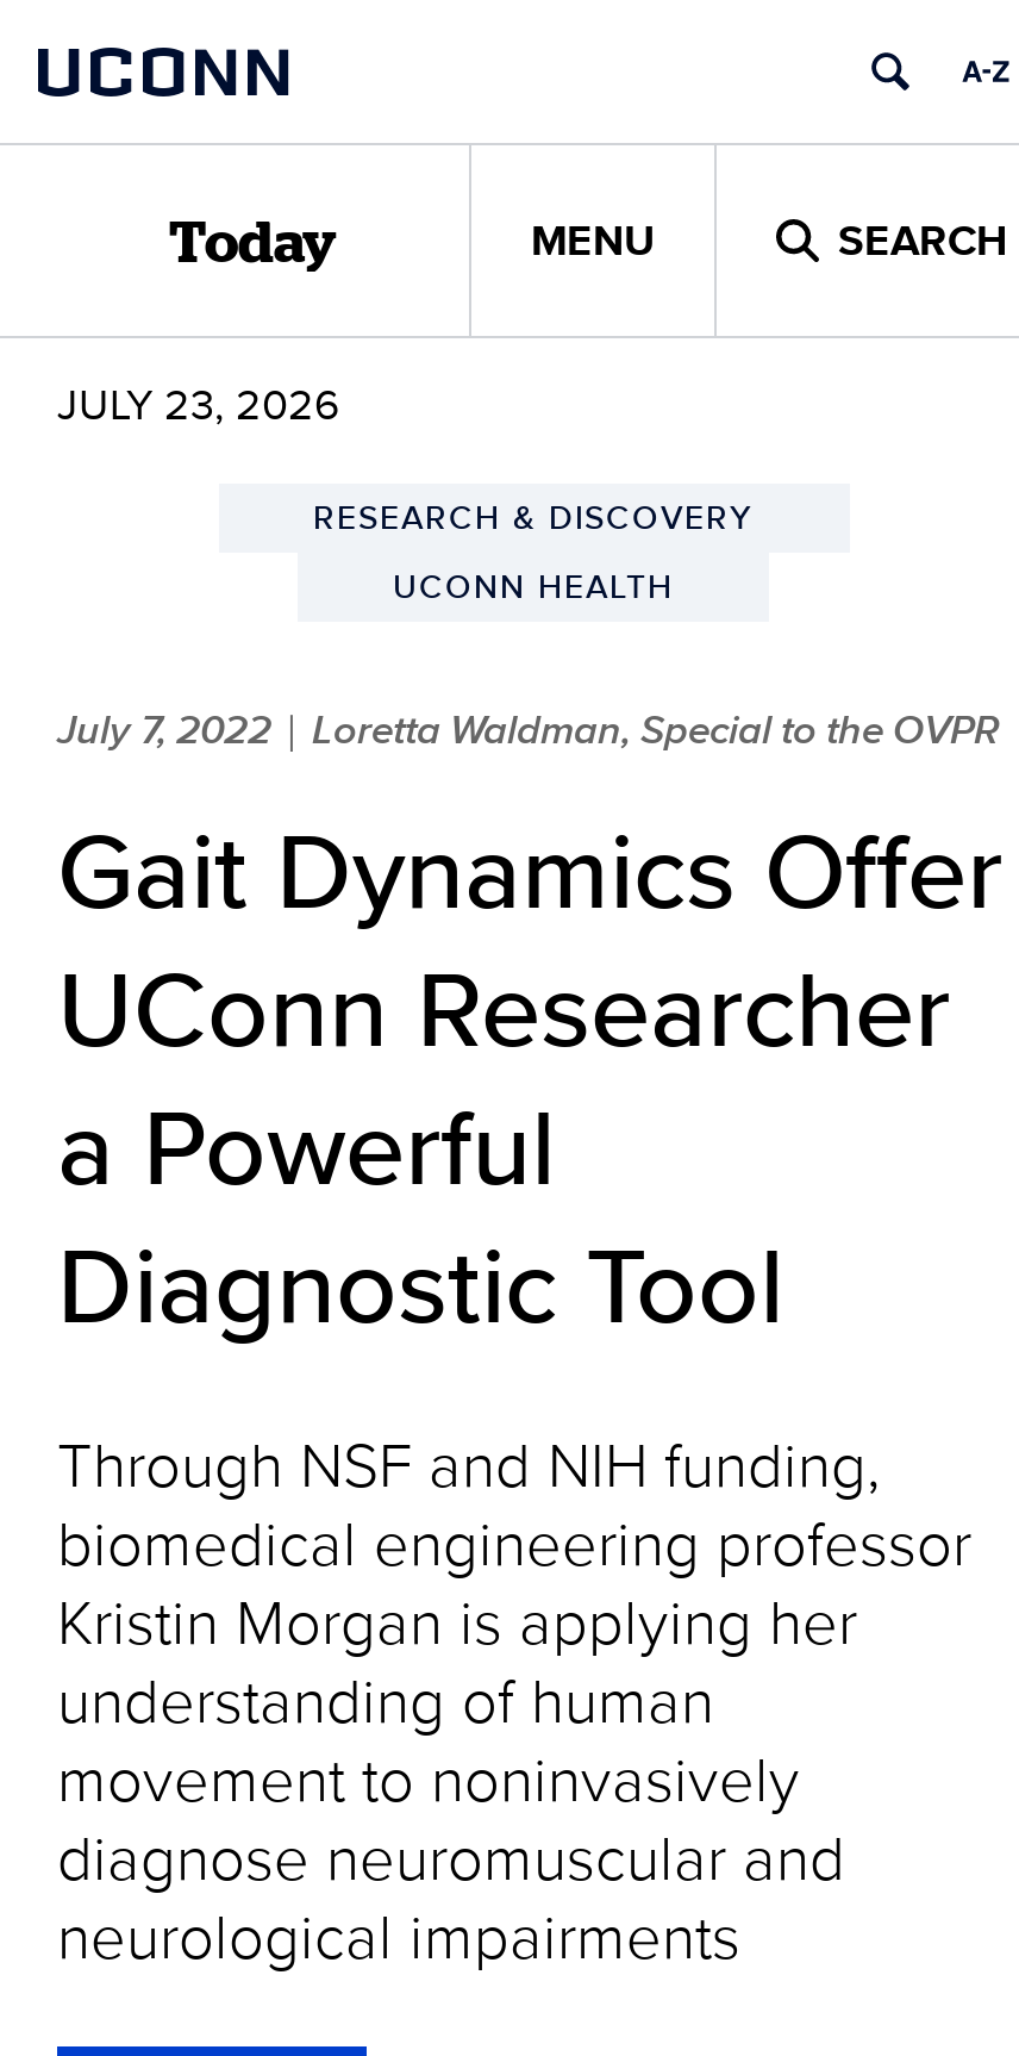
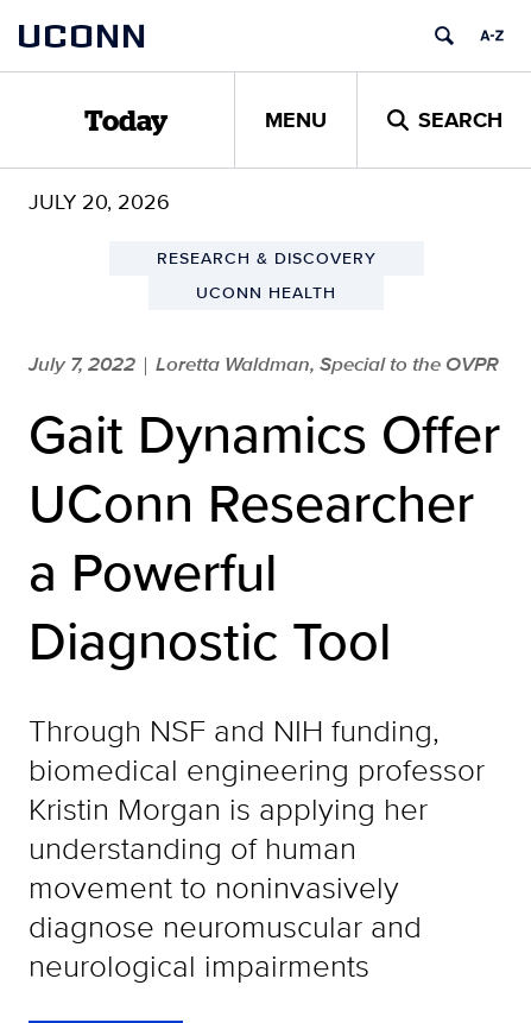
- JULY 23, 2026
+ JULY 20, 2026
